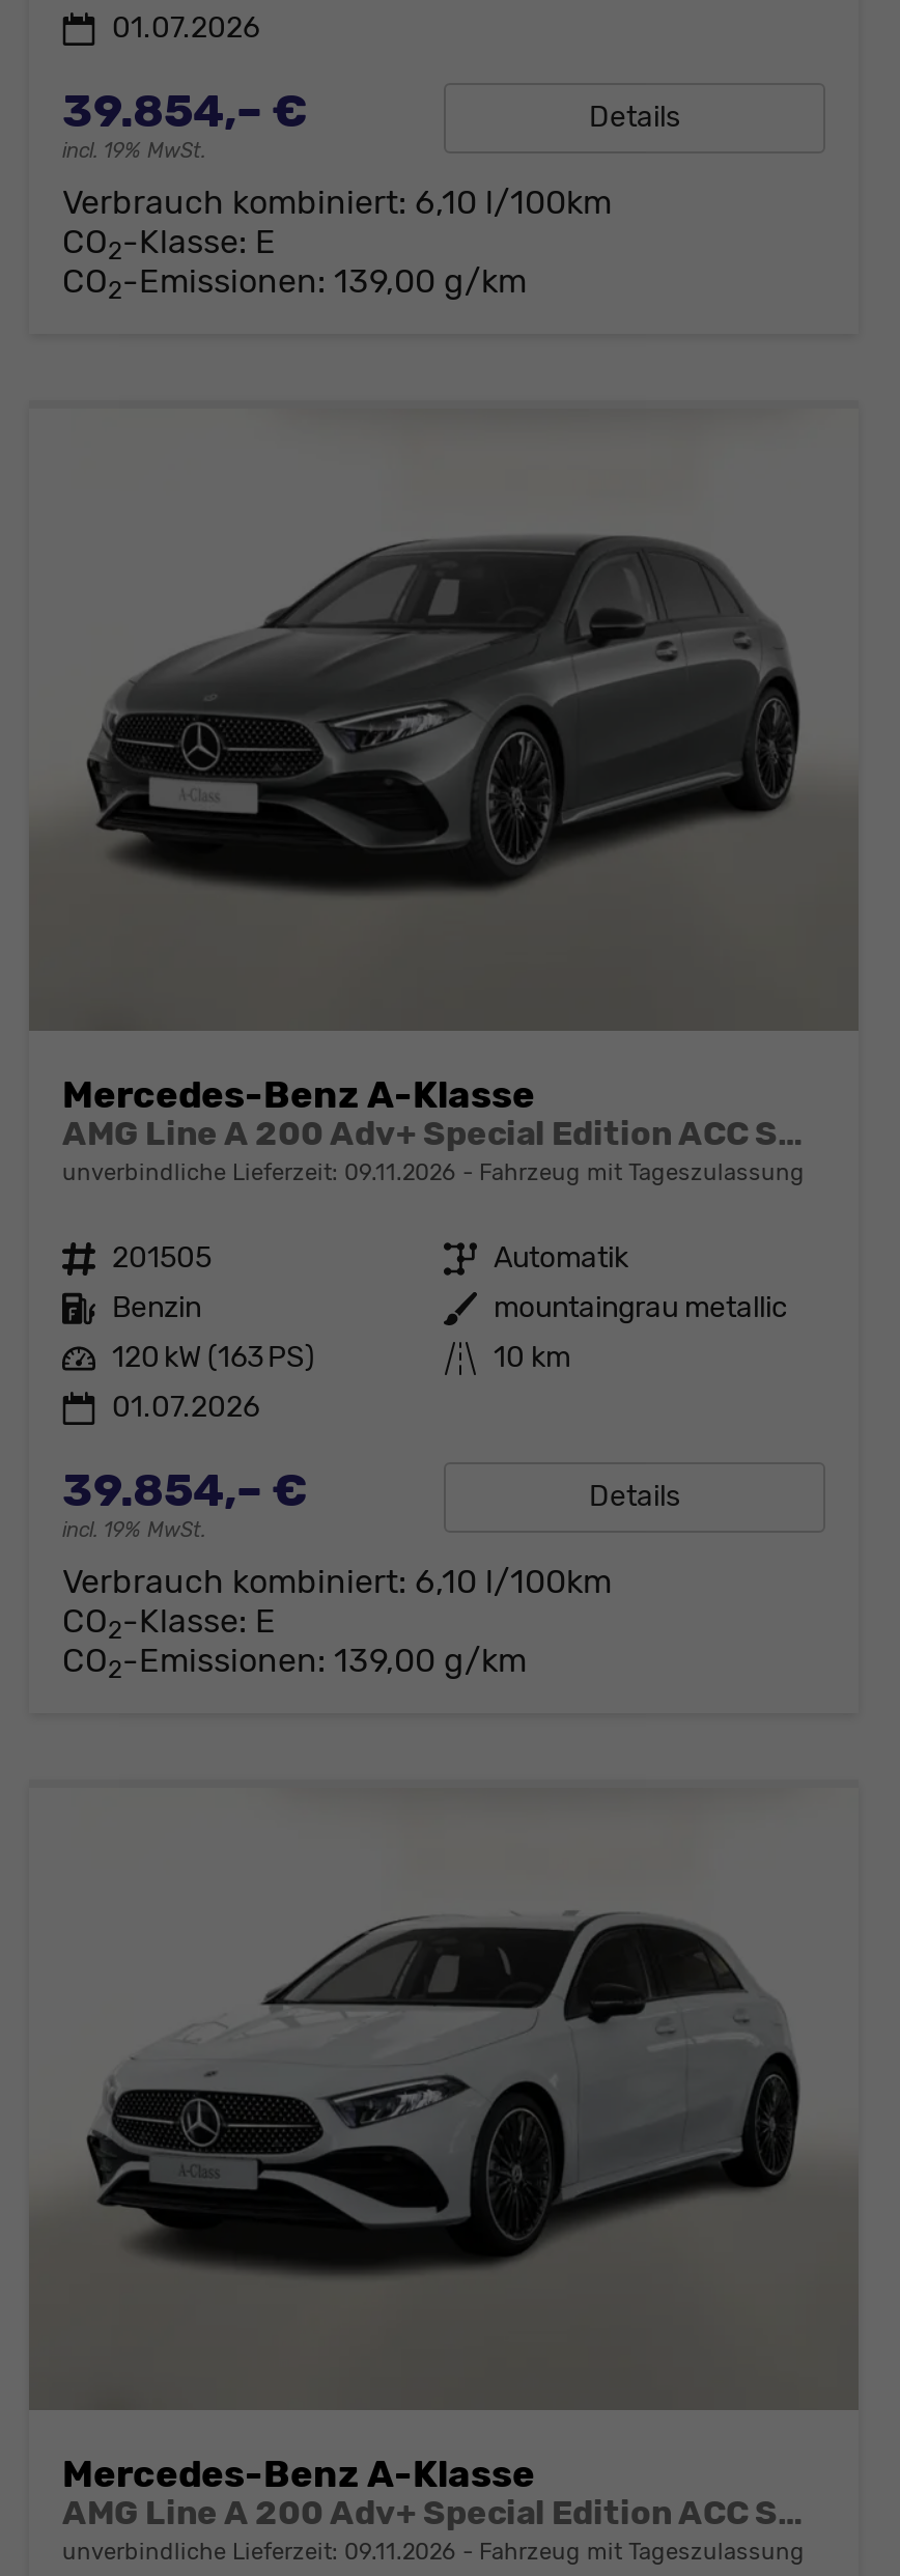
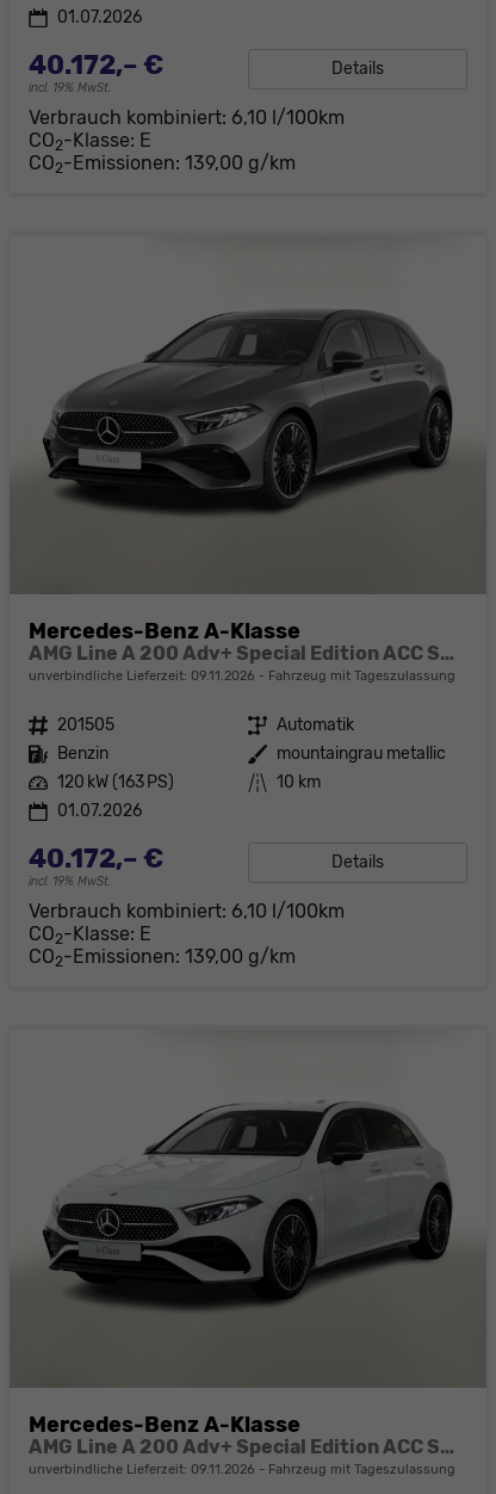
- 39.854,– €
+ 40.172,– €

- 39.854,– €
+ 40.172,– €
